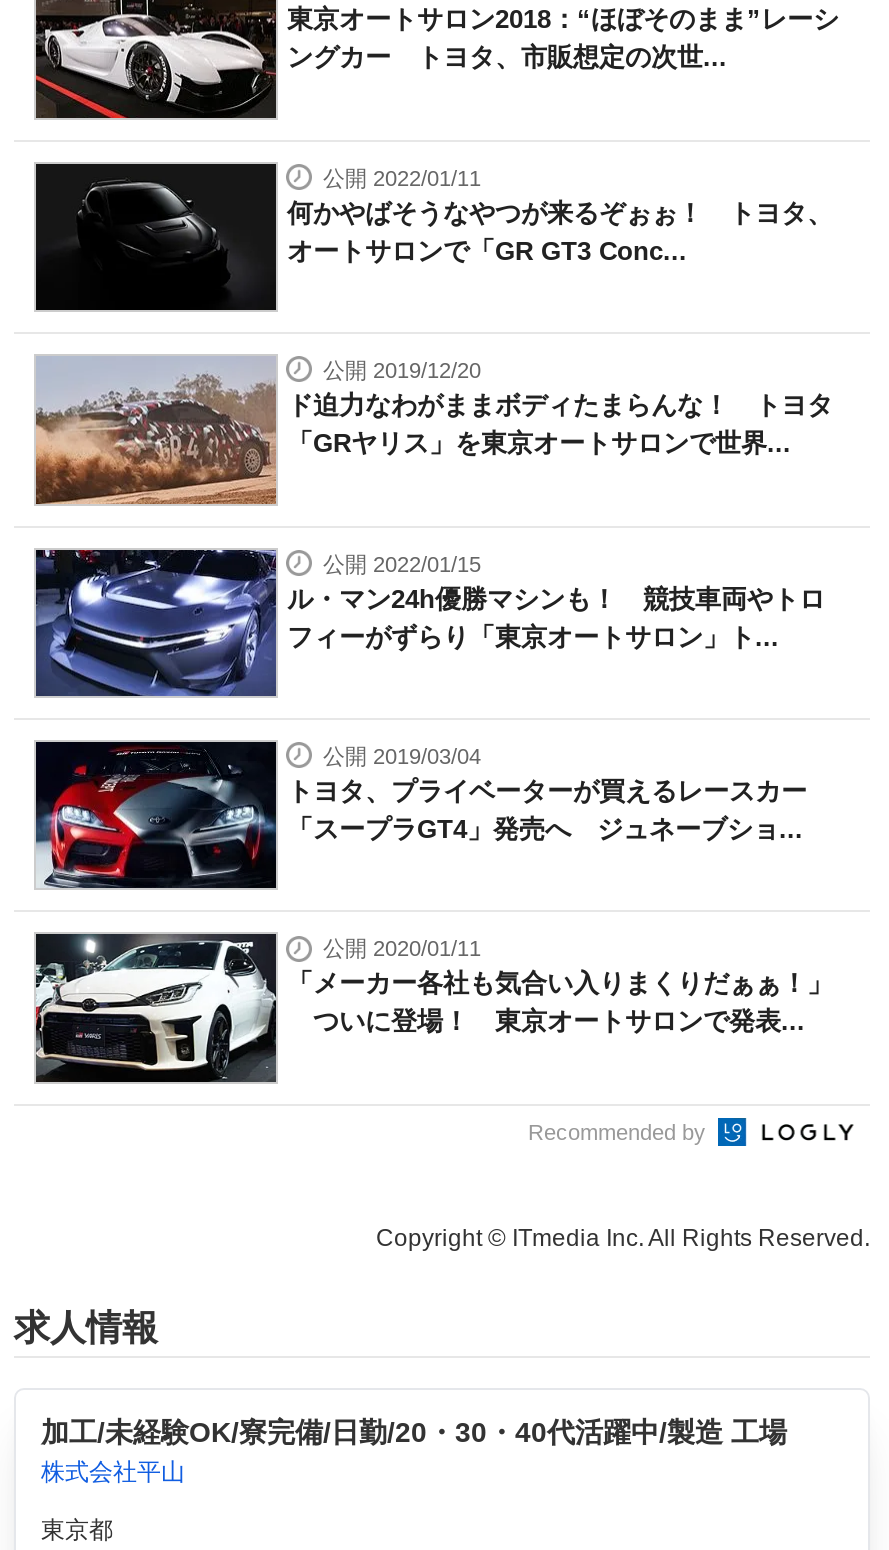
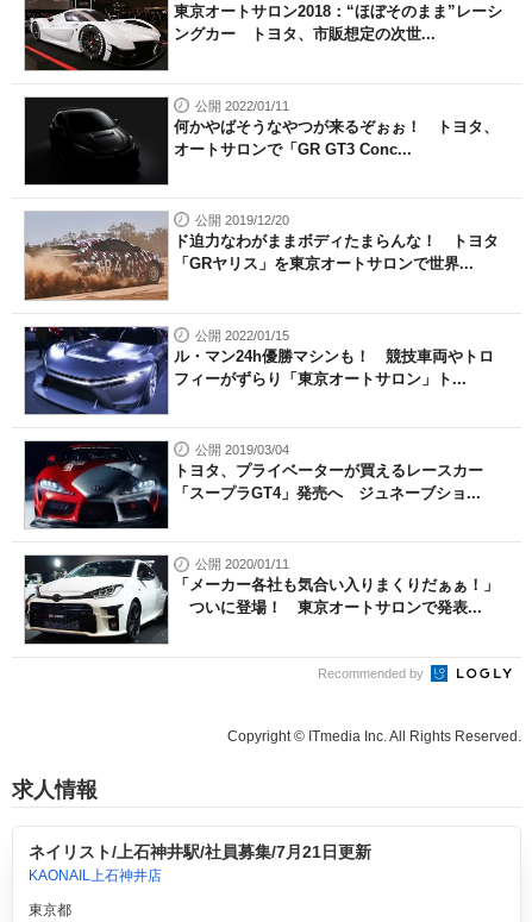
- 加工/未経験OK/寮完備/日勤/20・30・40代活躍中/製造 工場
- 株式会社平山
+ ネイリスト/上石神井駅/社員募集/7月21日更新
+ KAONAIL上石神井店
